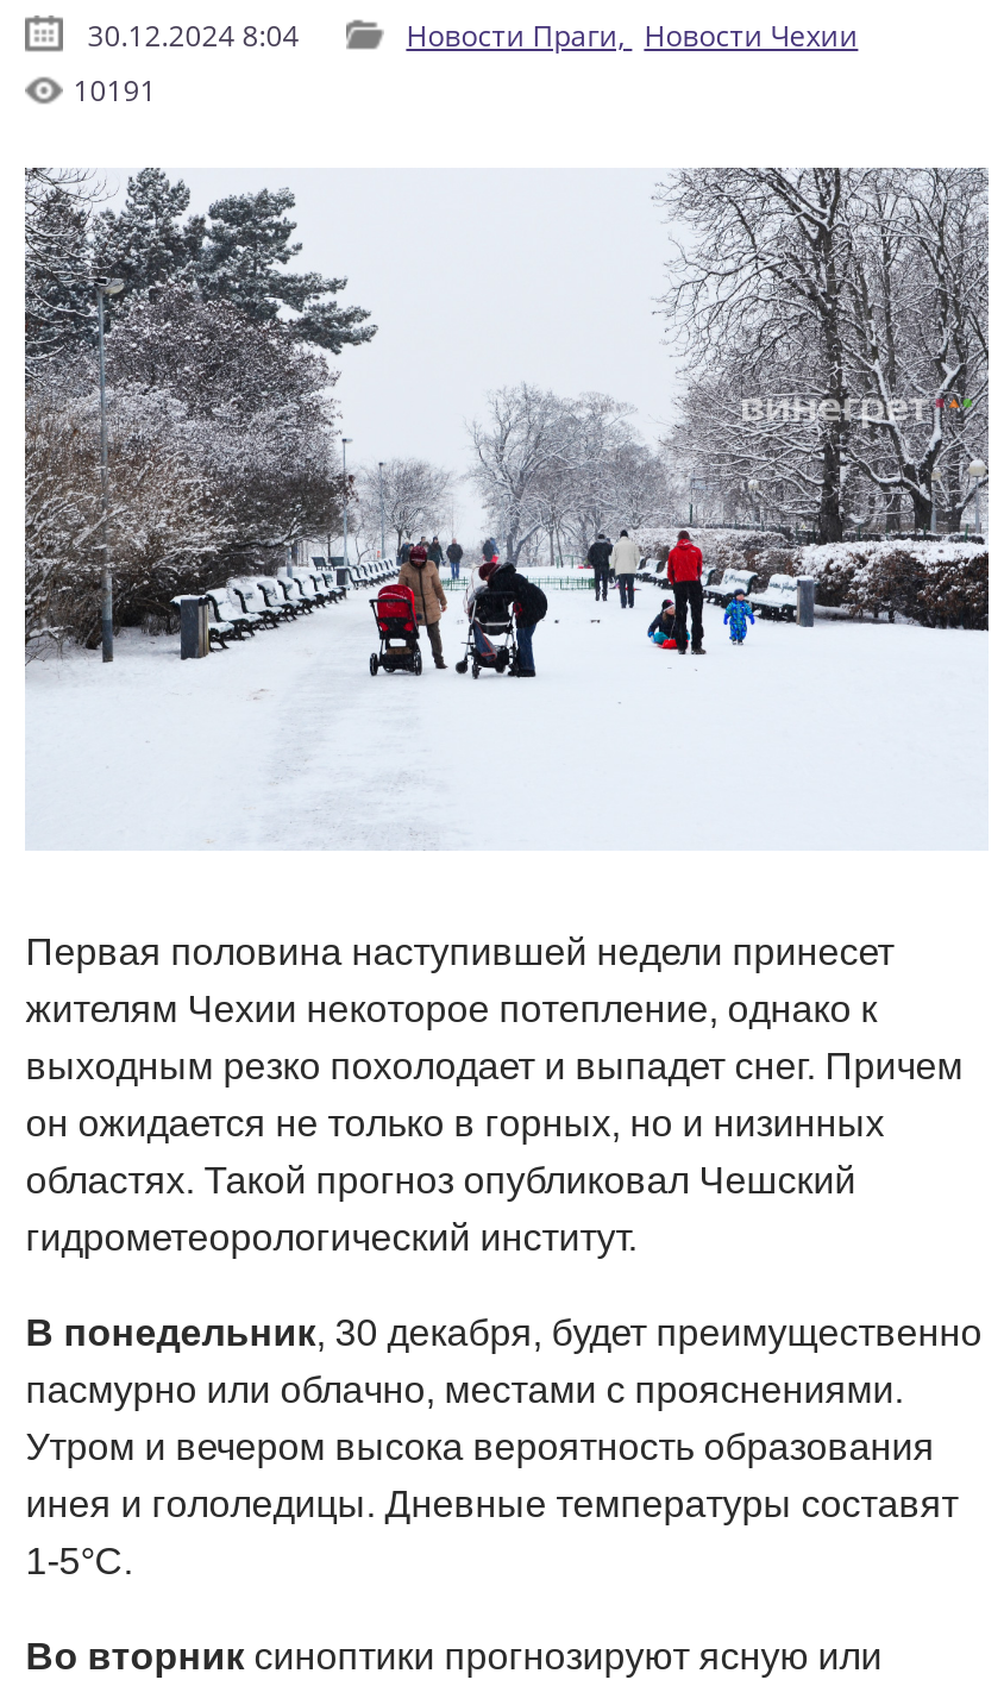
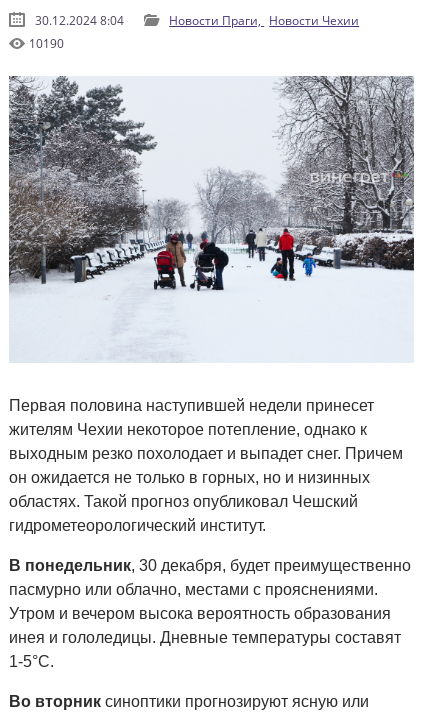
- 10191
+ 10190
